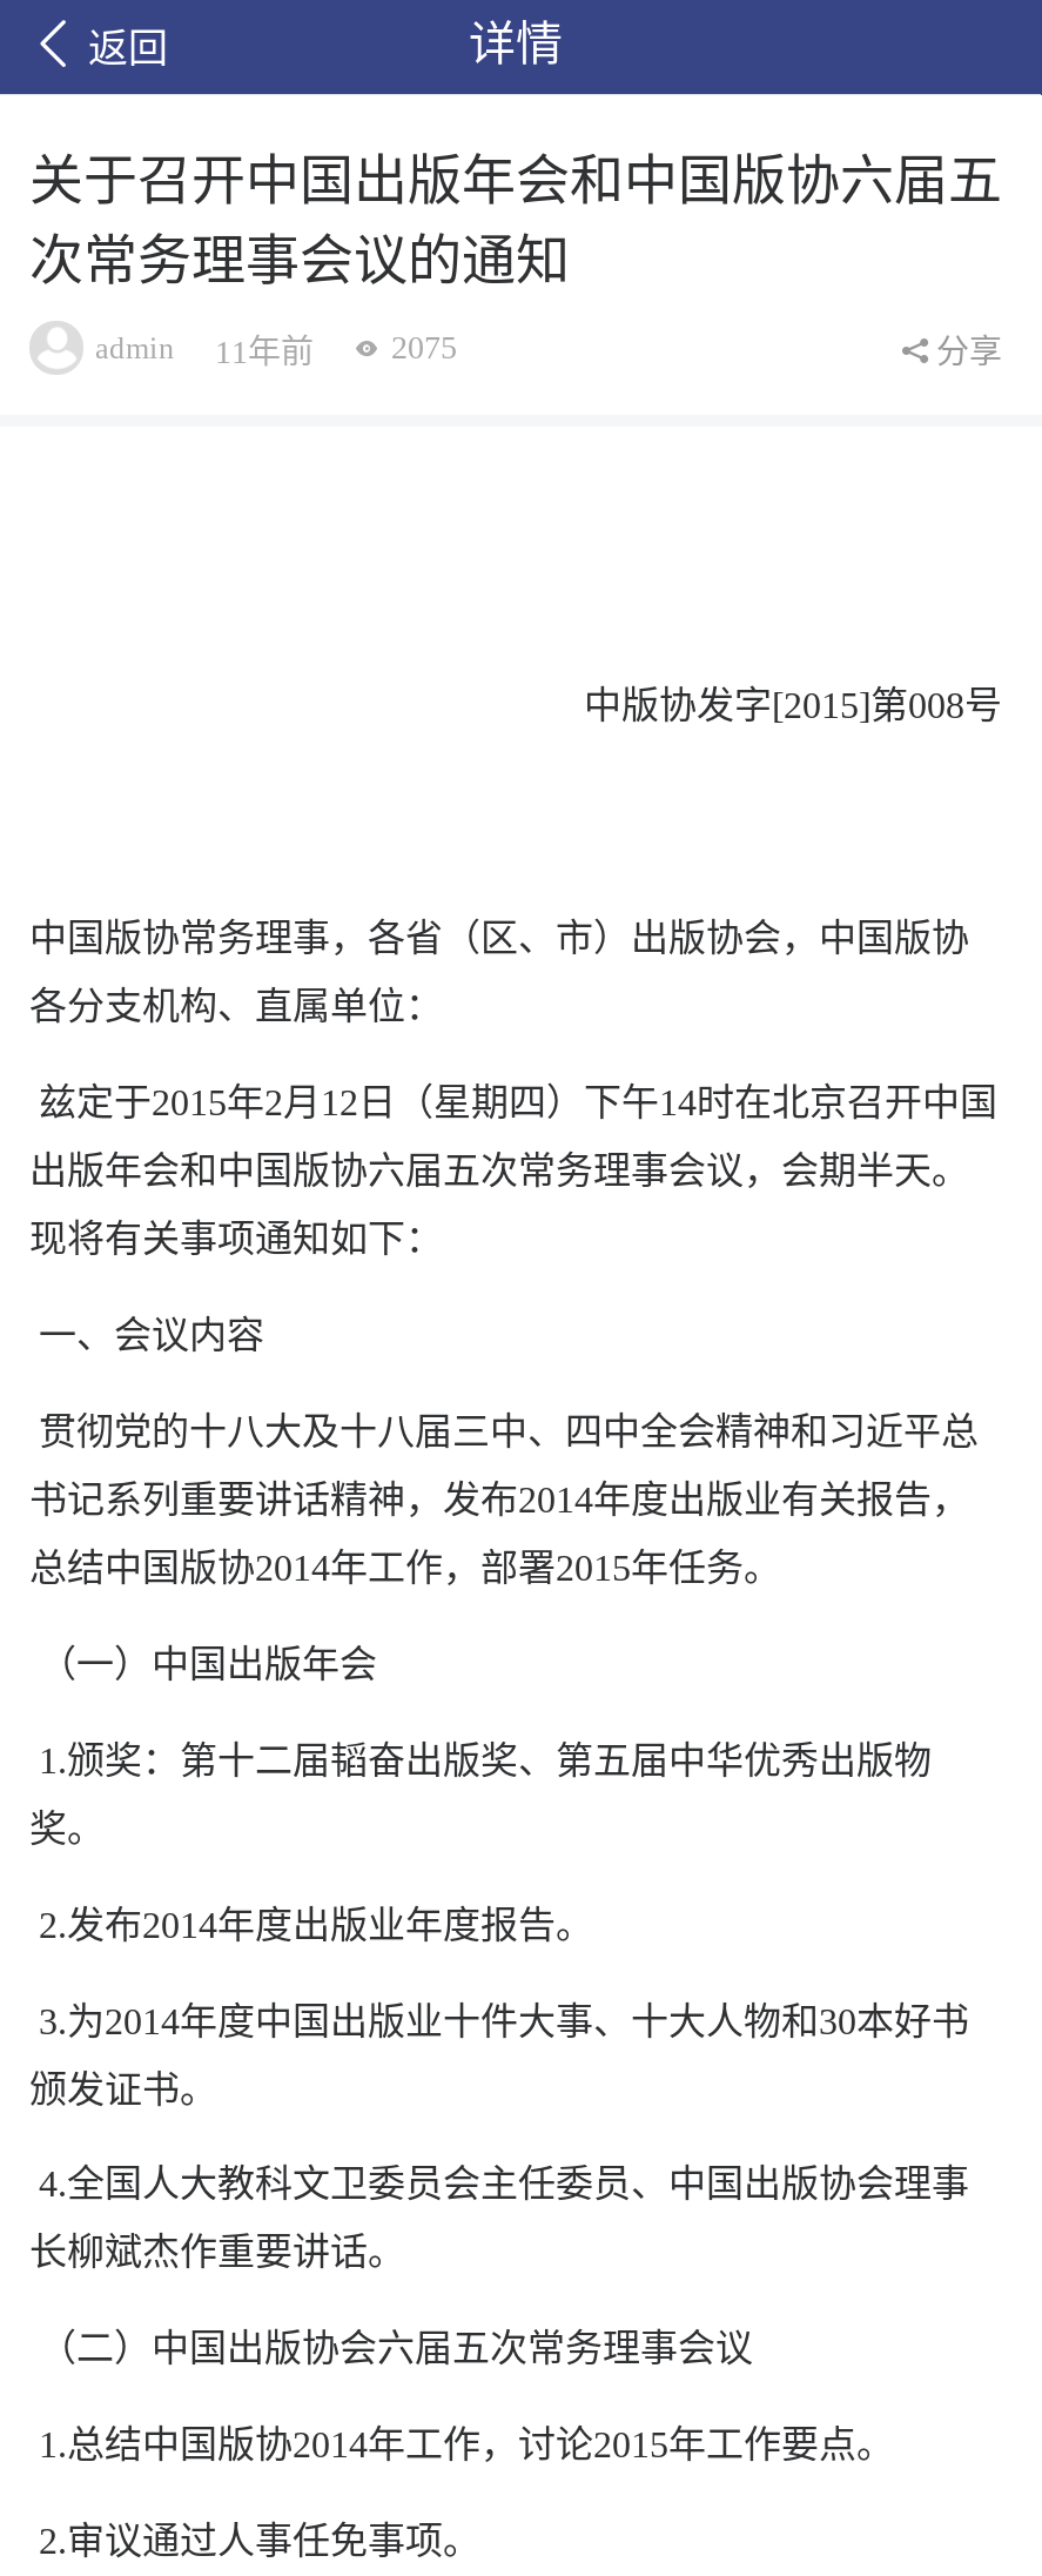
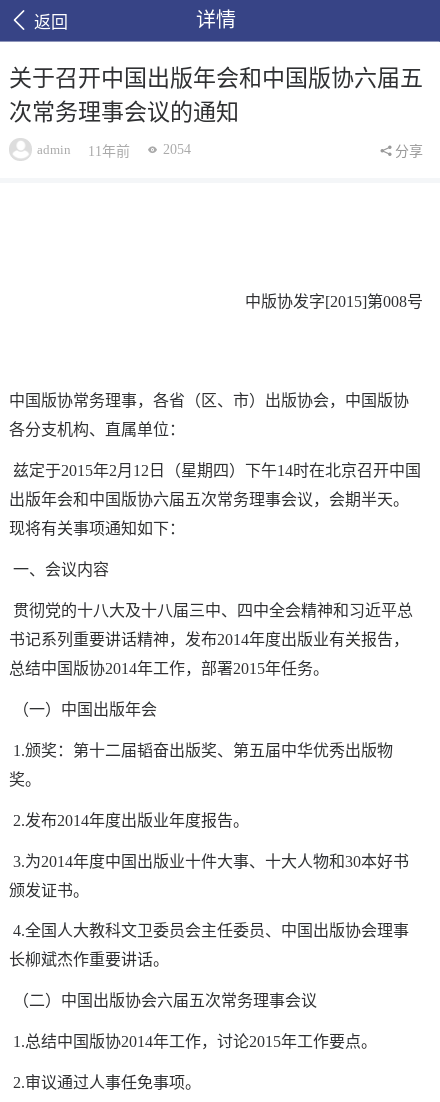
- 2075
+ 2054
